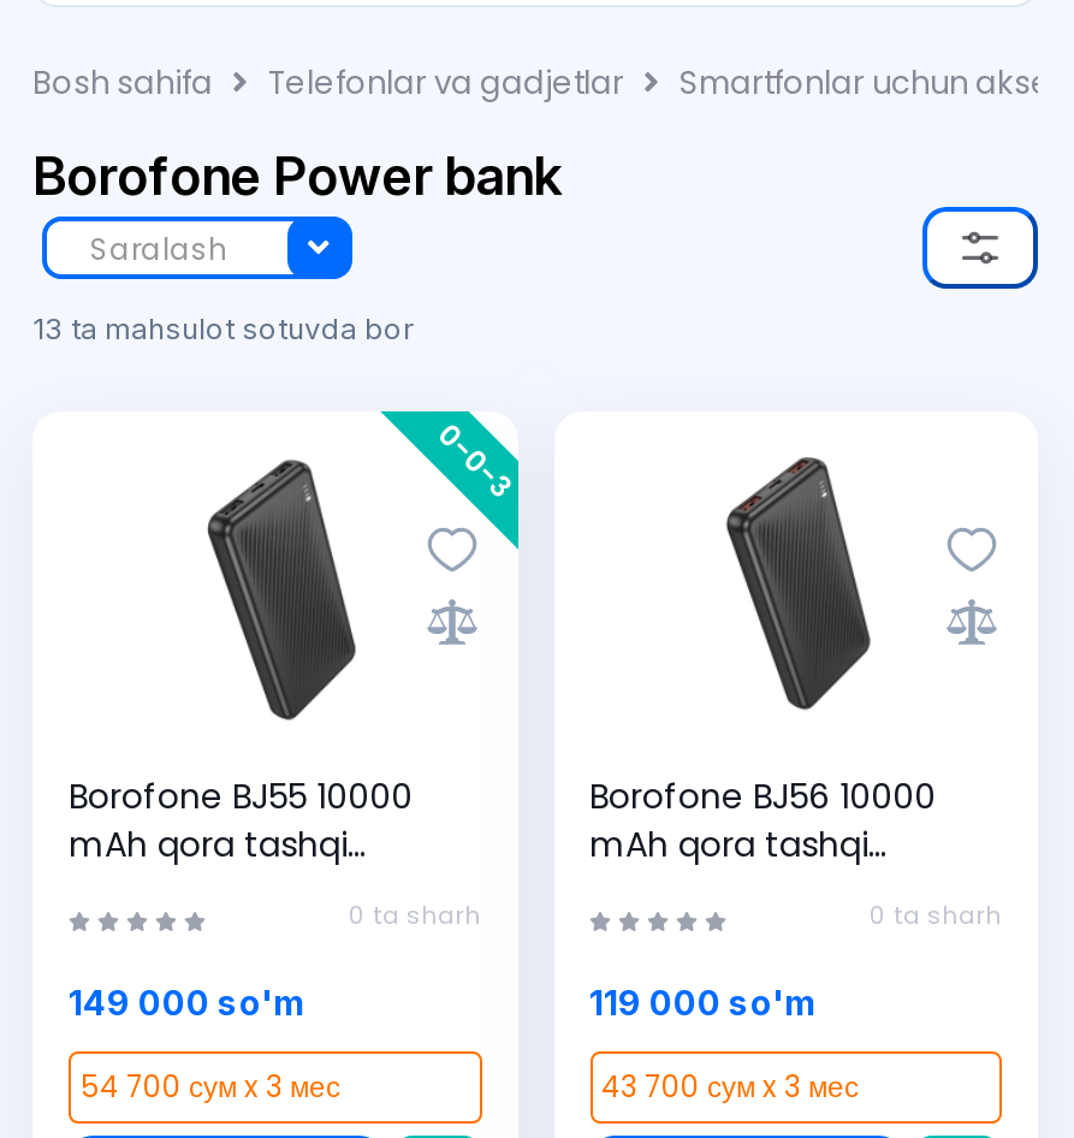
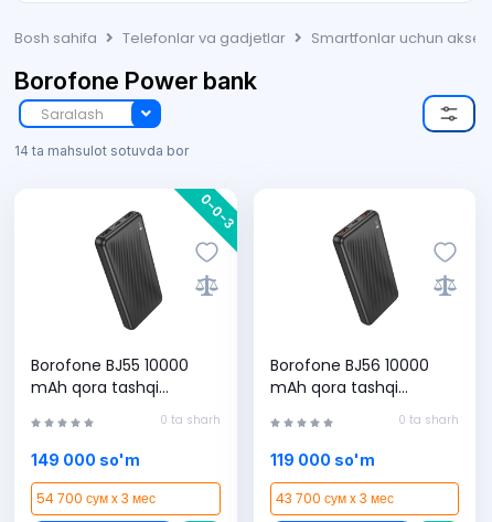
- 13 ta mahsulot sotuvda bor
+ 14 ta mahsulot sotuvda bor
